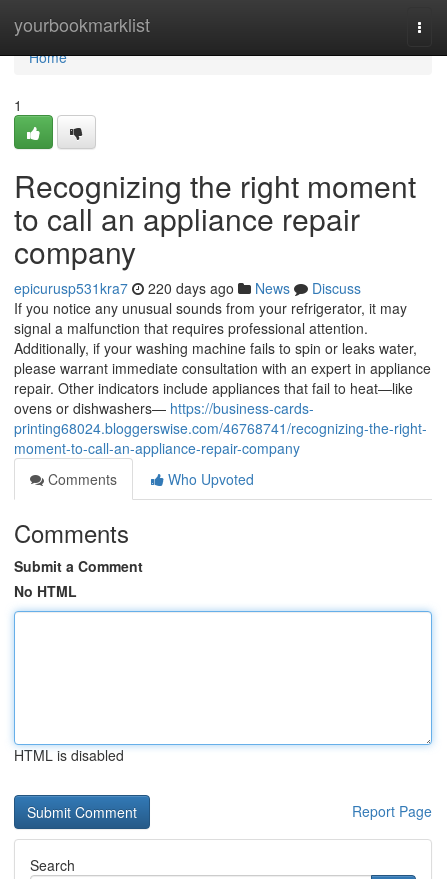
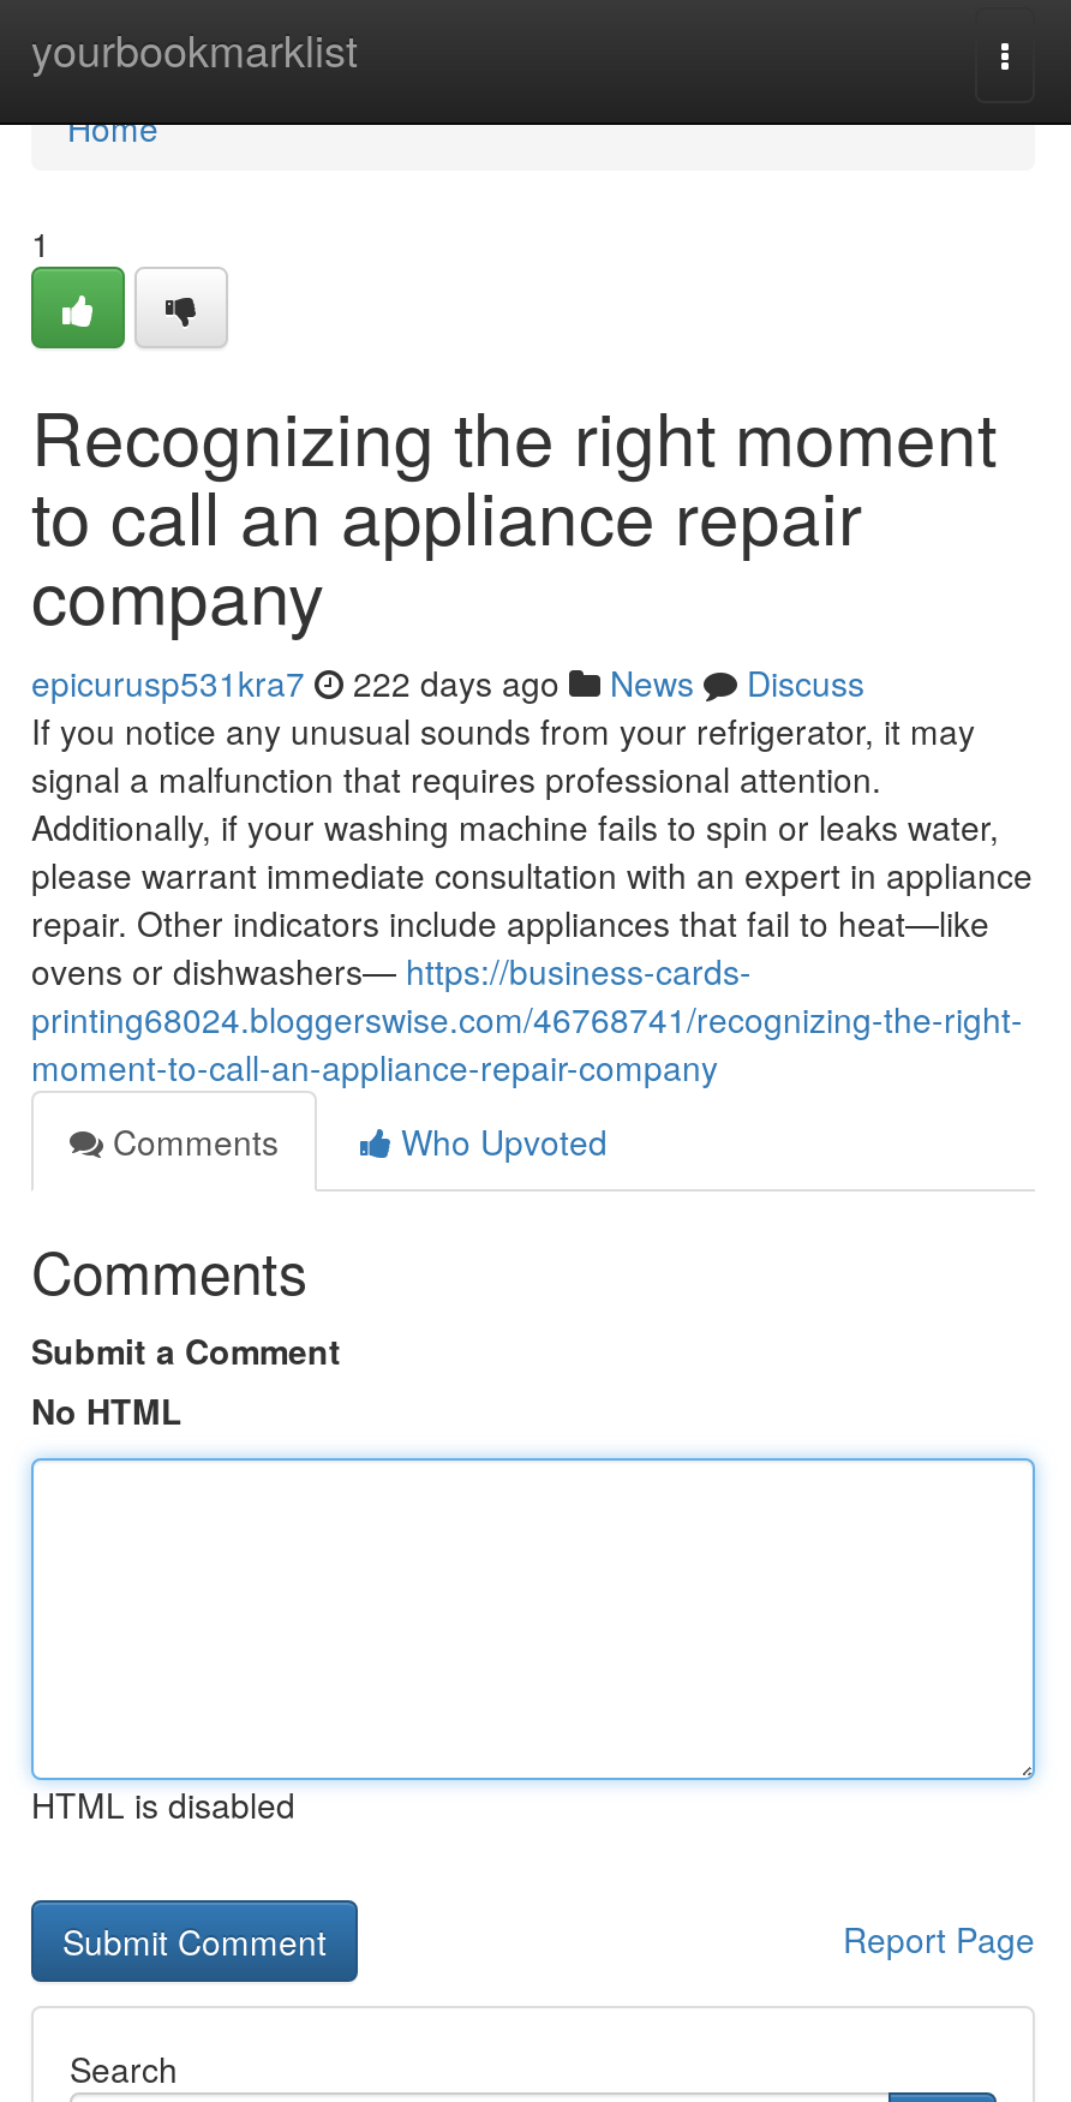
- epicurusp531kra7 220 days ago News Discuss
+ epicurusp531kra7 222 days ago News Discuss
